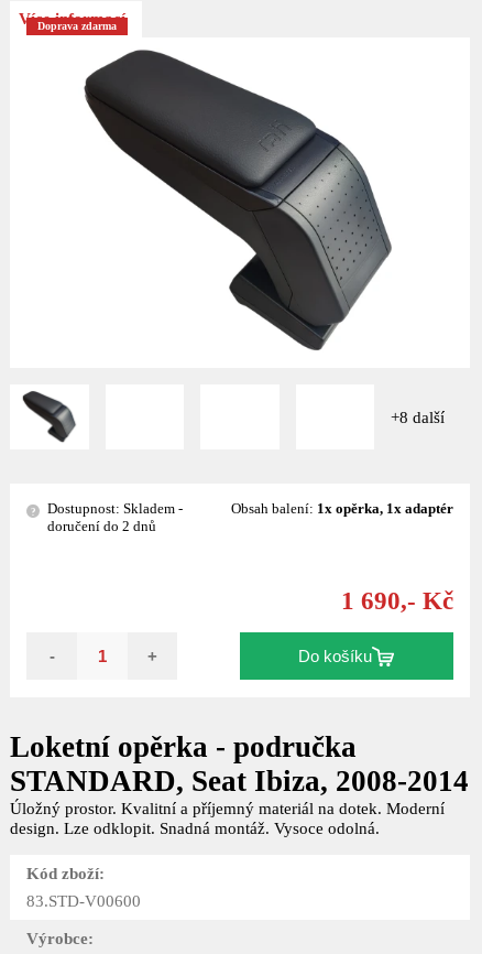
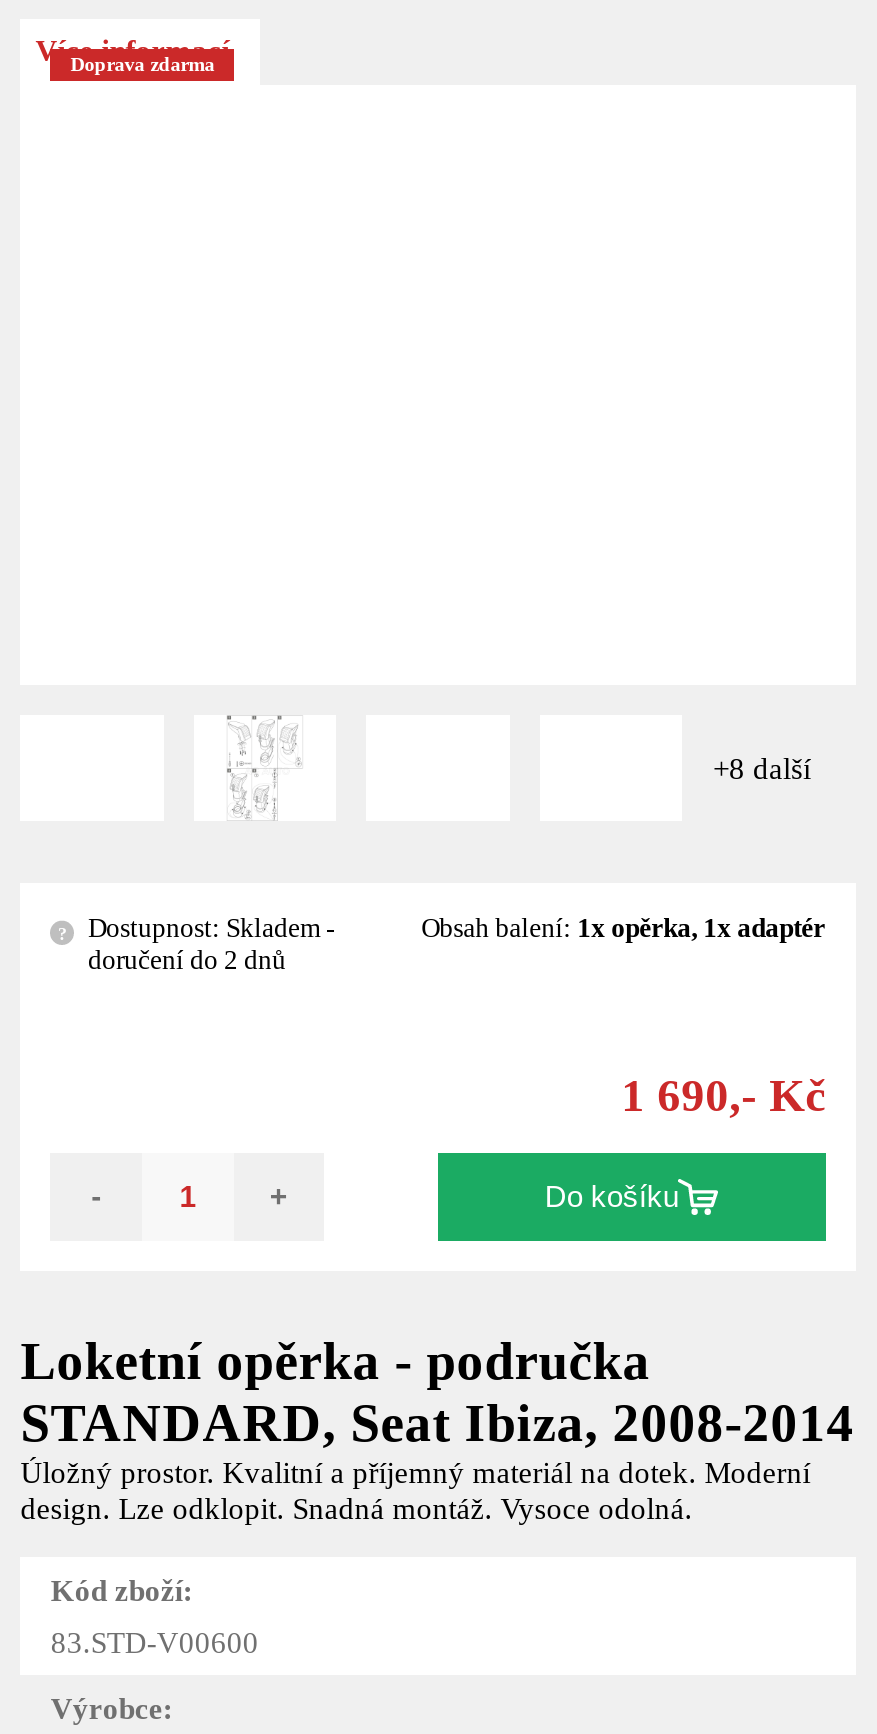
- [image]

- [image]
